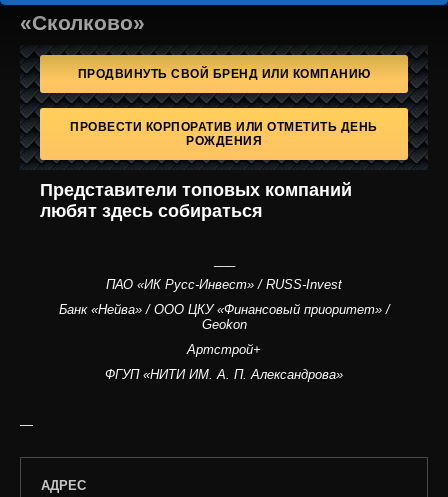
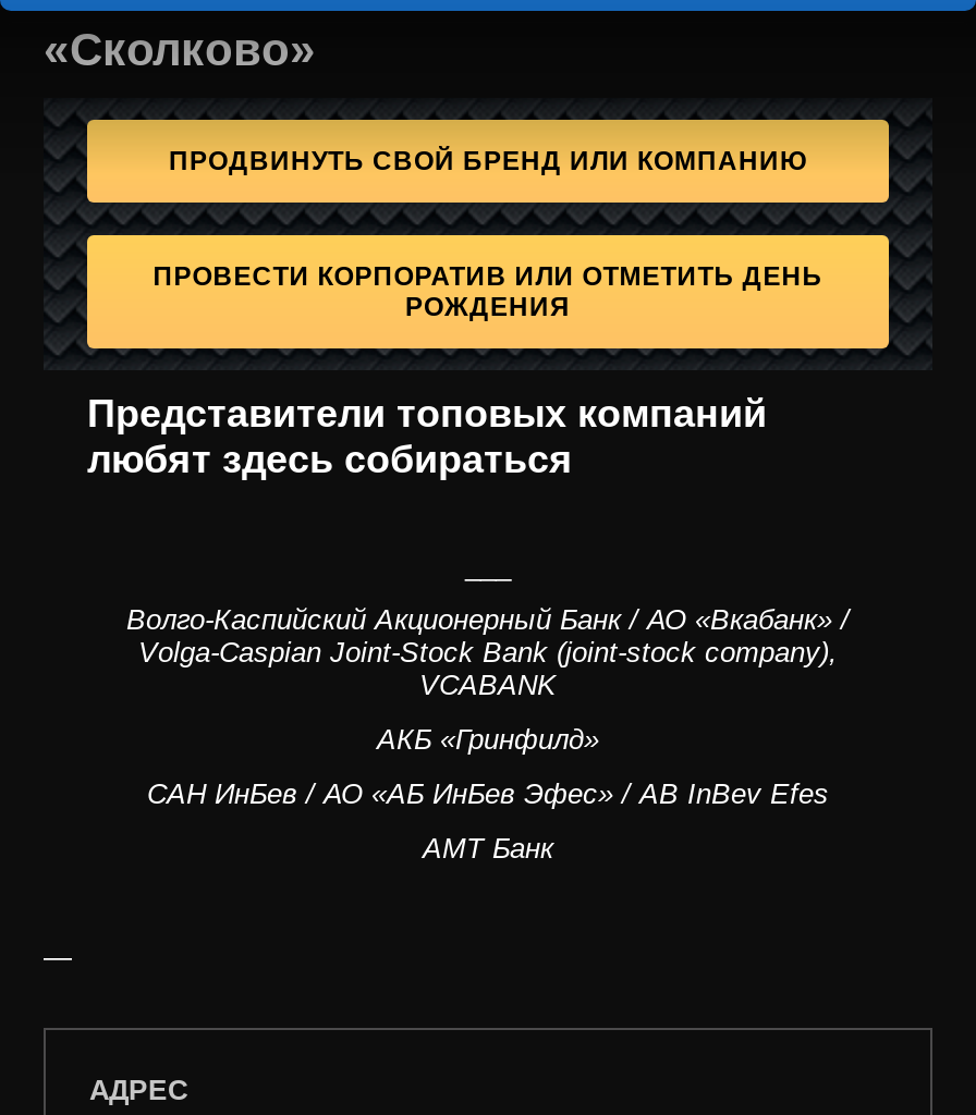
- ПАО «ИК Русс-Инвест» / RUSS-Invest
+ Волго-Каспийский Акционерный Банк / АО «Вкабанк» /
+ Volga-Caspian Joint-Stock Bank (joint-stock company),
+ VCABANK

- Банк «Нейва» / ООО ЦКУ «Финансовый приоритет» /
- Geokon
+ АКБ «Гринфилд»

- Артстрой+
+ САН ИнБев / АО «АБ ИнБев Эфес» / AB InBev Efes

- ФГУП «НИТИ ИМ. А. П. Александрова»
+ АМТ Банк
